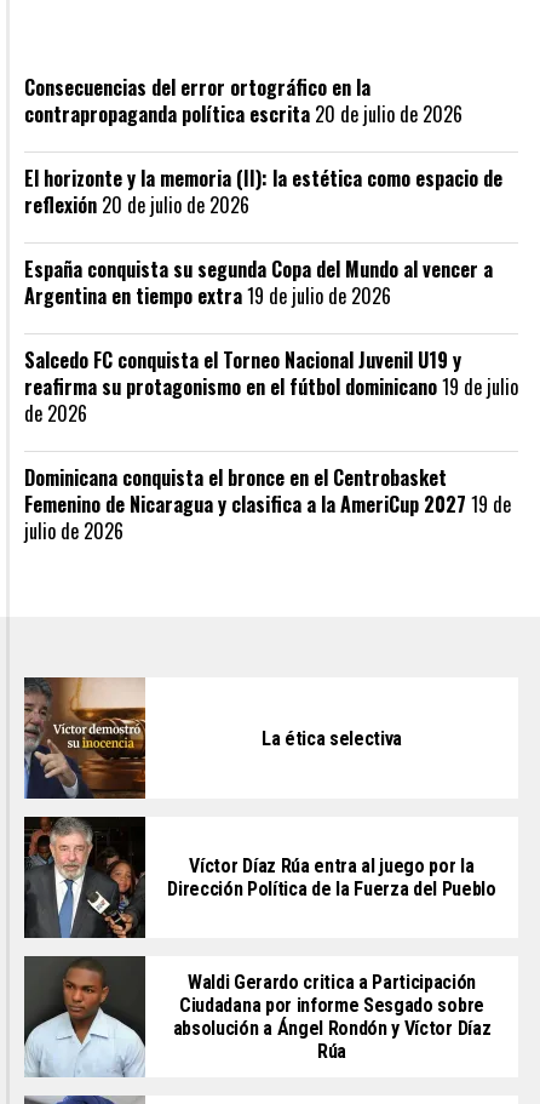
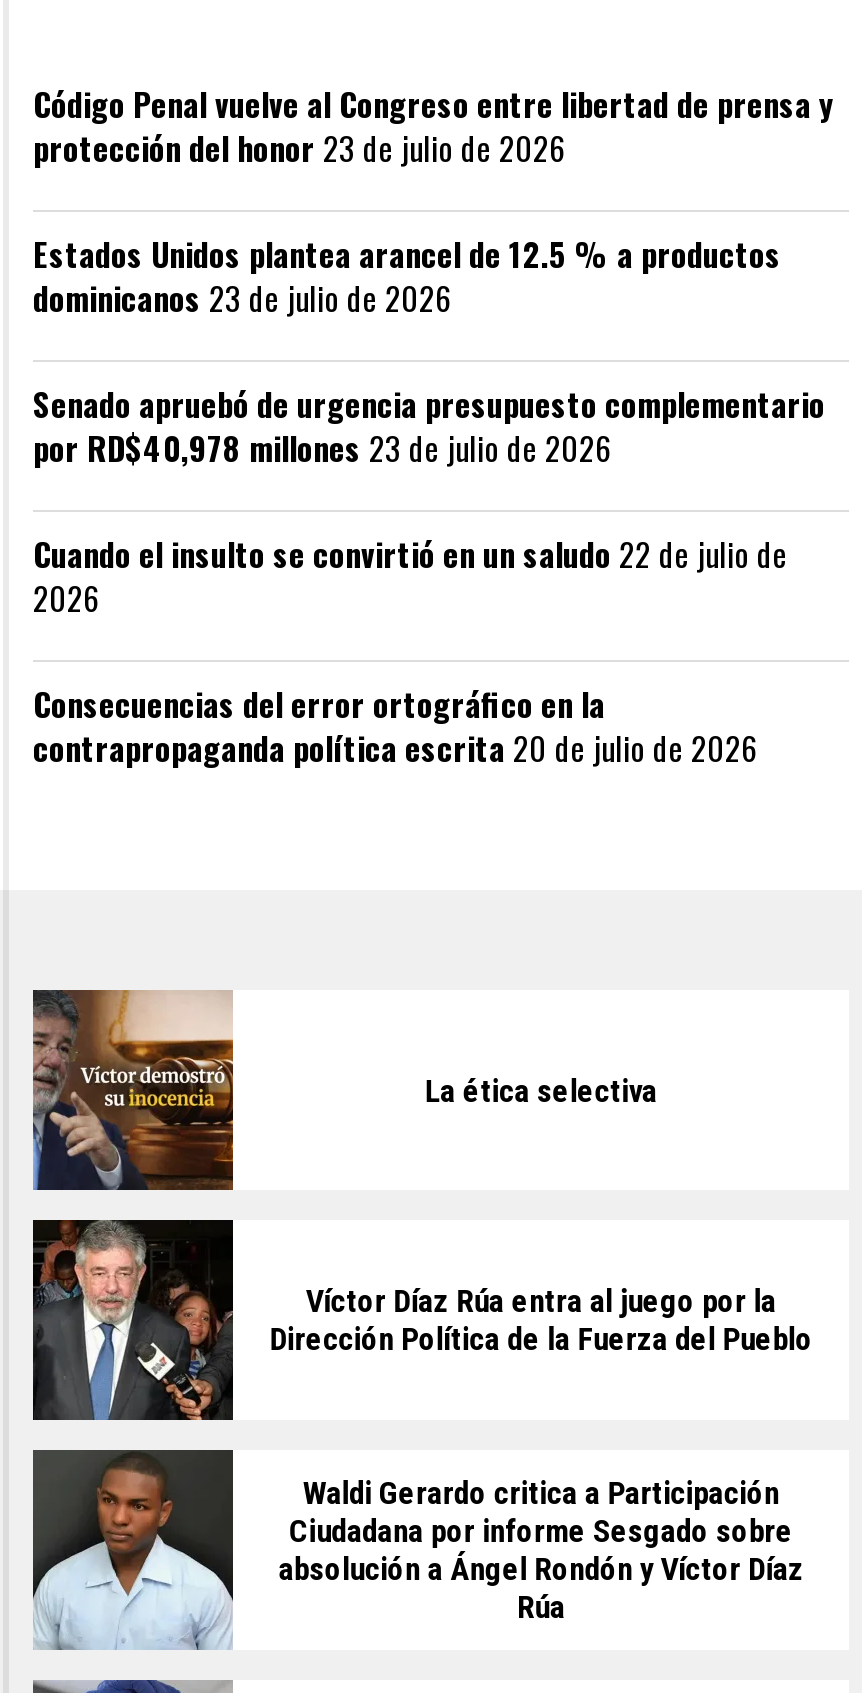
+ Código Penal vuelve al Congreso entre libertad de prensa y
+ protección del honor 23 de julio de 2026
+ Estados Unidos plantea arancel de 12.5 % a productos
+ dominicanos 23 de julio de 2026
+ Senado apruebó de urgencia presupuesto complementario
+ por RD$40,978 millones 23 de julio de 2026
+ Cuando el insulto se convirtió en un saludo 22 de julio de
+ 2026

moved down: Consecuencias del error ortográfico en la | contrapropaganda política escrita 20 de julio de 2026

- El horizonte y la memoria (II): la estética como espacio de
- reflexión 20 de julio de 2026
- España conquista su segunda Copa del Mundo al vencer a
- Argentina en tiempo extra 19 de julio de 2026
- Salcedo FC conquista el Torneo Nacional Juvenil U19 y
- reafirma su protagonismo en el fútbol dominicano 19 de julio
- de 2026
- Dominicana conquista el bronce en el Centrobasket
- Femenino de Nicaragua y clasifica a la AmeriCup 2027 19 de
- julio de 2026
